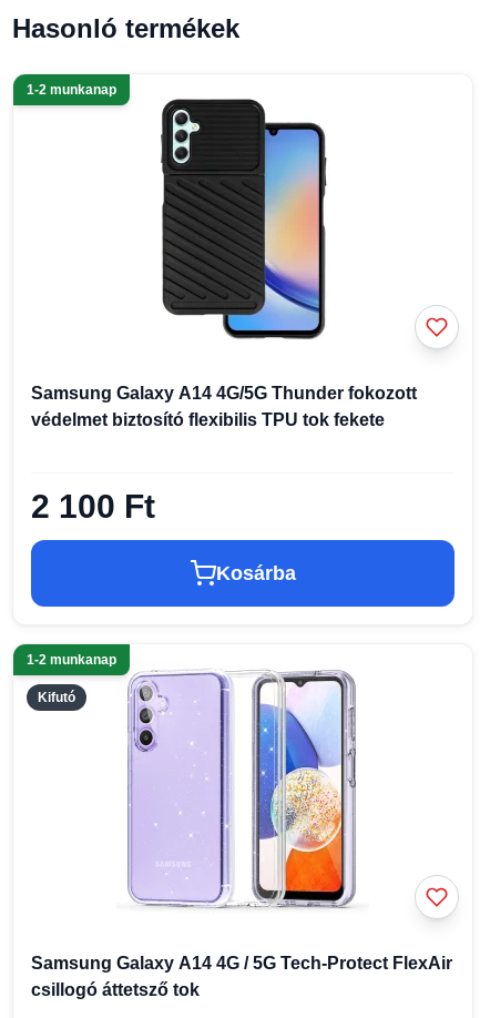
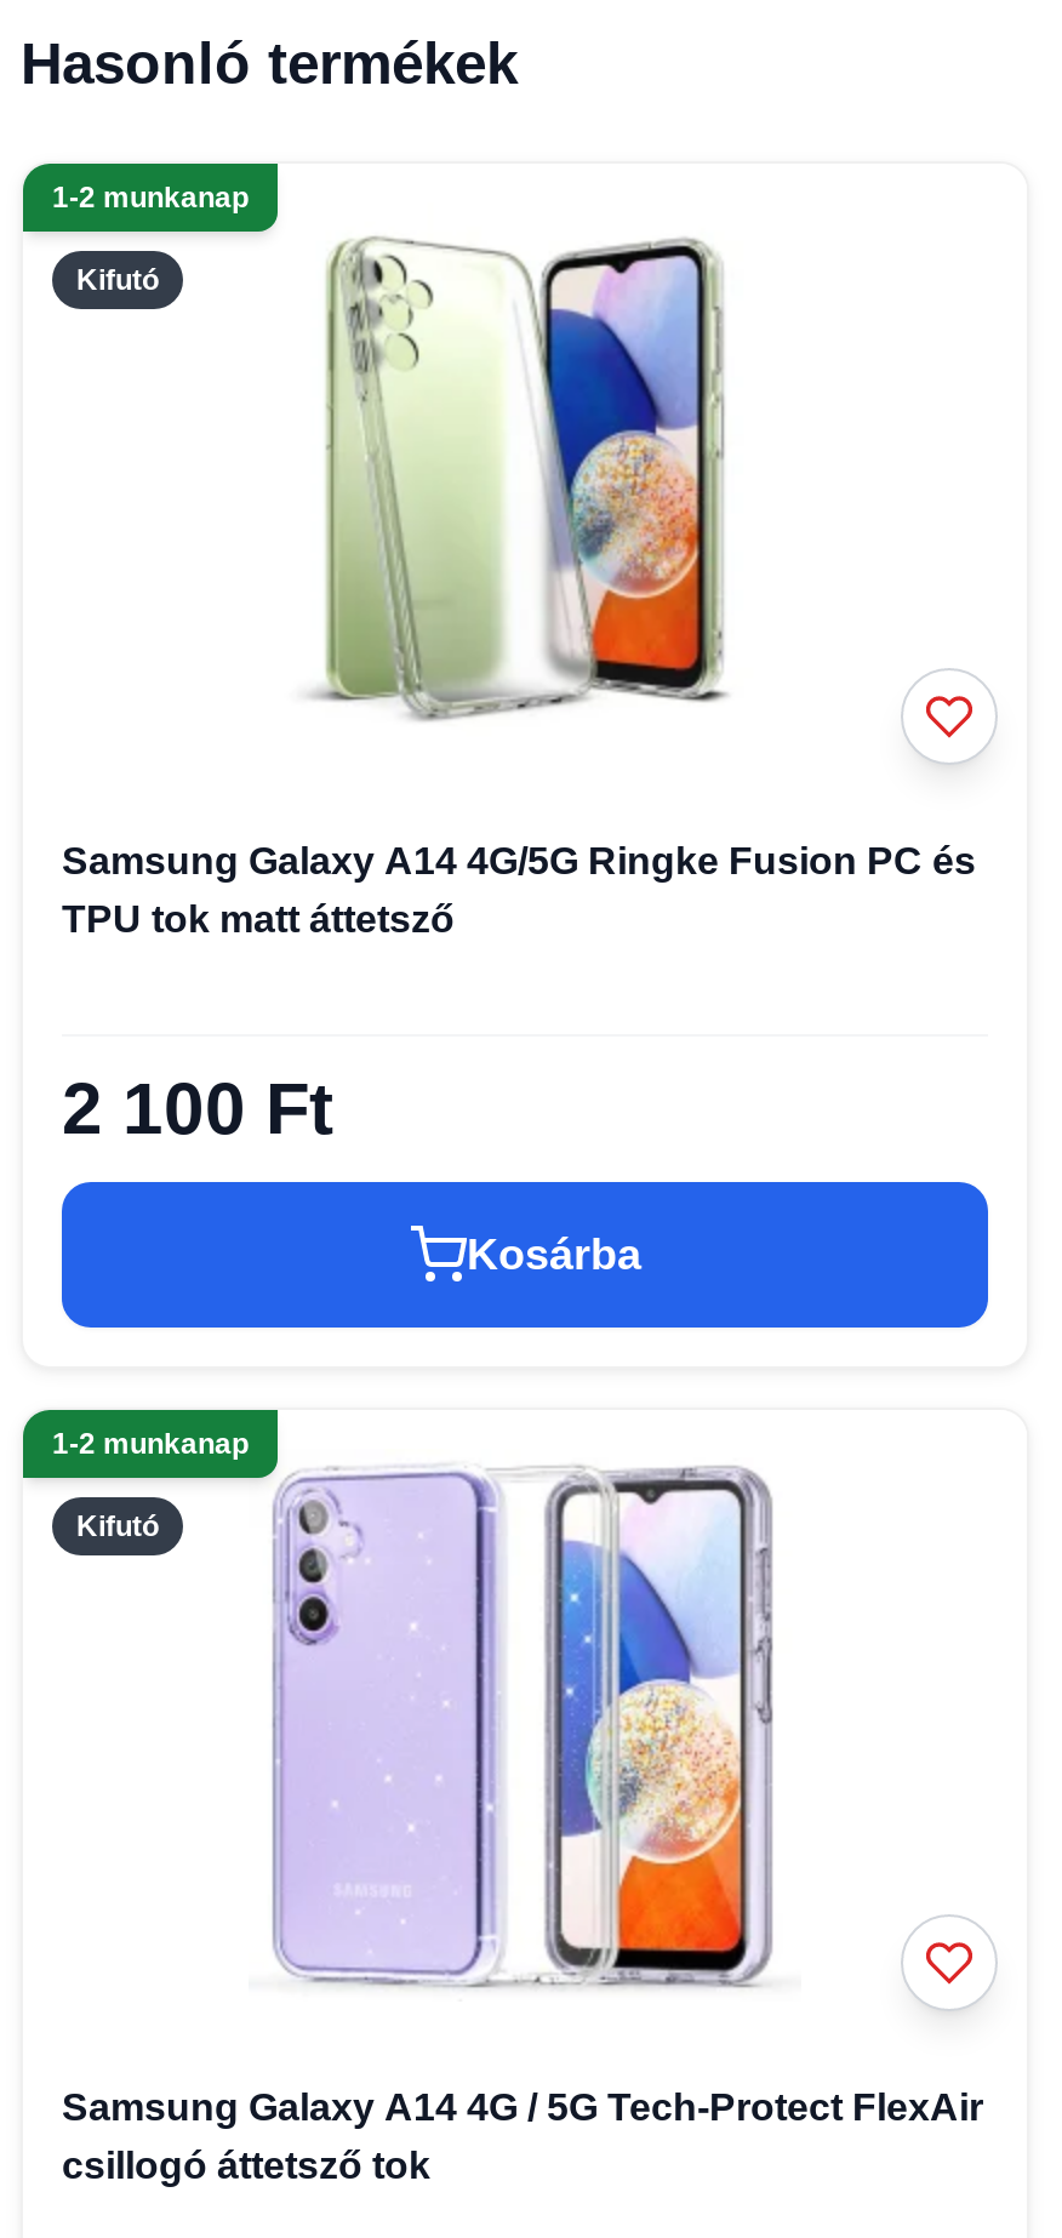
- [image]
- Samsung Galaxy A14 4G/5G Thunder fokozott
- védelmet biztosító flexibilis TPU tok fekete
+ [image]
+ Samsung Galaxy A14 4G/5G Ringke Fusion PC és
+ TPU tok matt áttetsző

+ Kifutó
